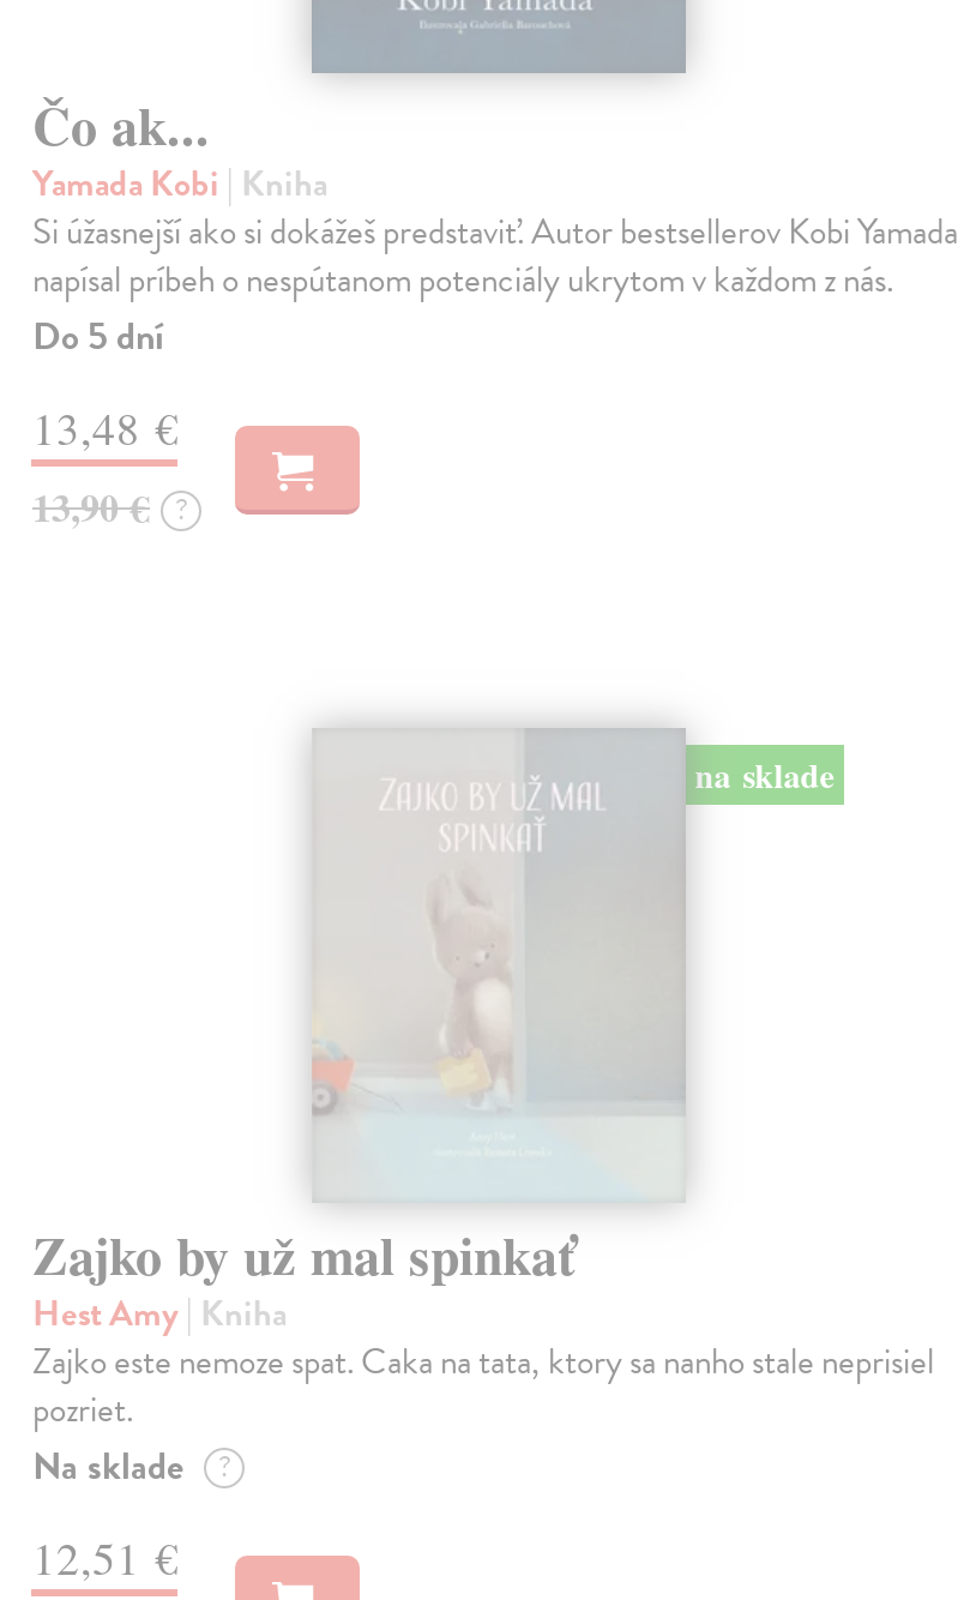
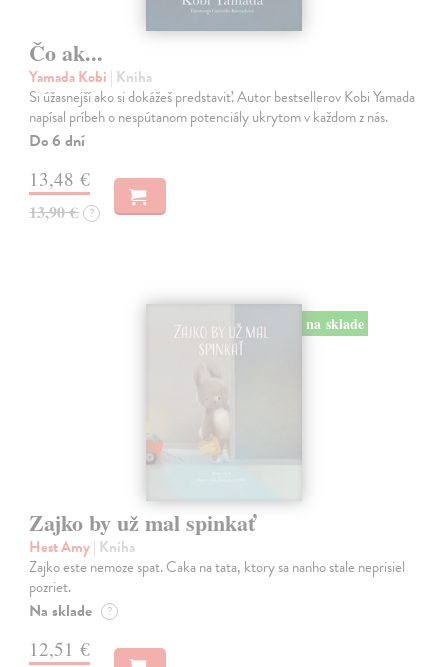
- Do 5 dní
+ Do 6 dní
